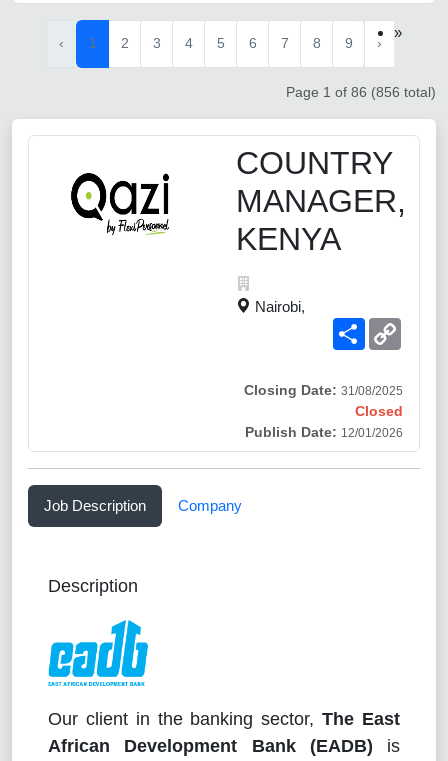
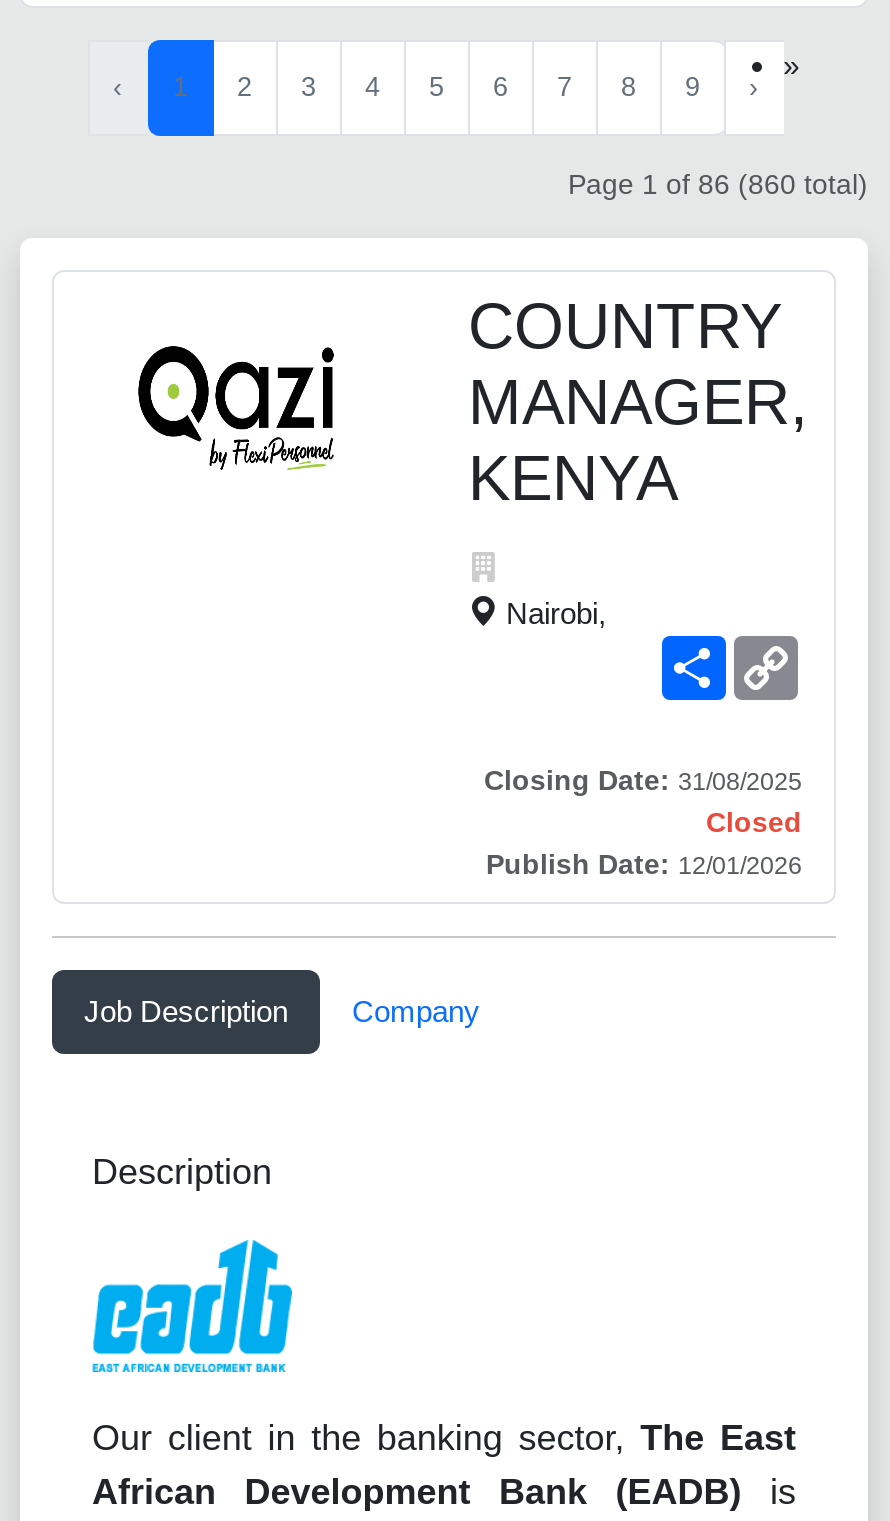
- Page 1 of 86 (856 total)
+ Page 1 of 86 (860 total)
